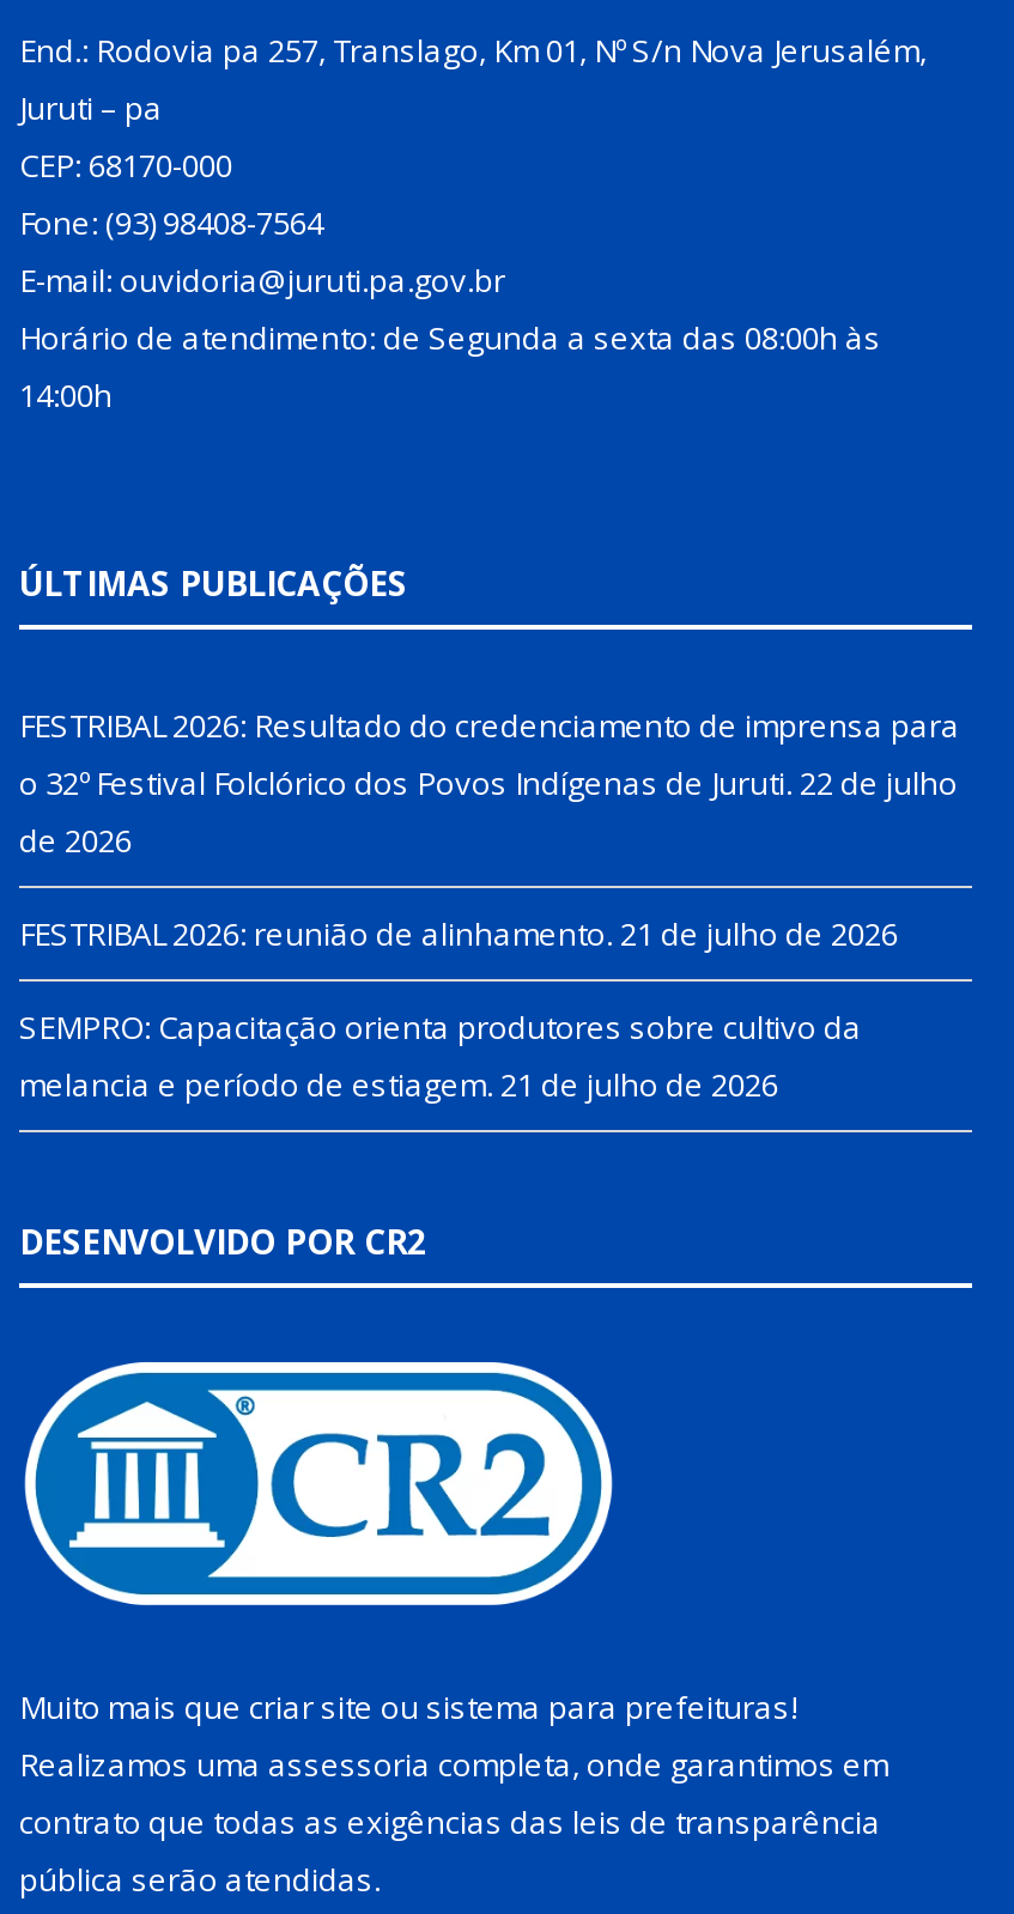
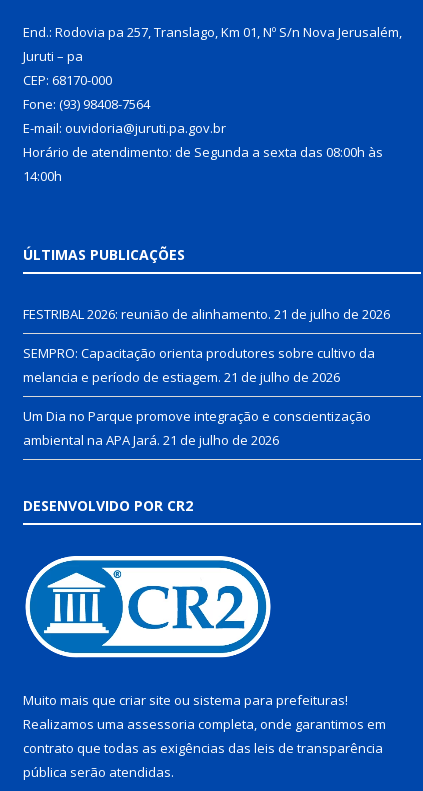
- FESTRIBAL 2026: Resultado do credenciamento de imprensa para
- o 32º Festival Folclórico dos Povos Indígenas de Juruti. 22 de julho
- de 2026

moved up: FESTRIBAL 2026: reunião de alinhamento. 21 de julho de 2026 | SEMPRO: Capacitação orienta produtores sobre cultivo da | melancia e período de estiagem. 21 de julho de 2026

+ Um Dia no Parque promove integração e conscientização
+ ambiental na APA Jará. 21 de julho de 2026
